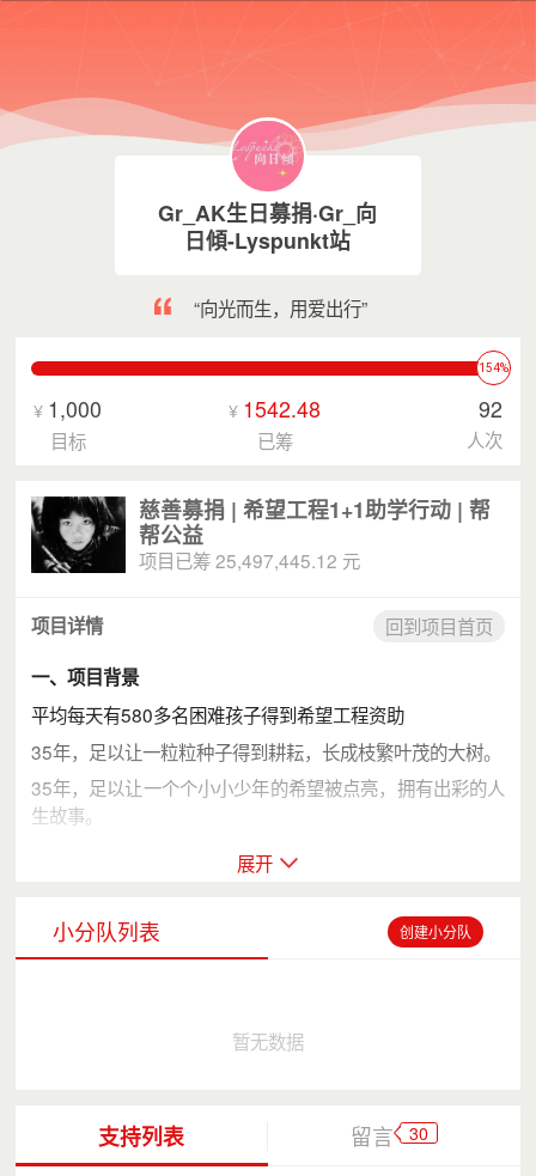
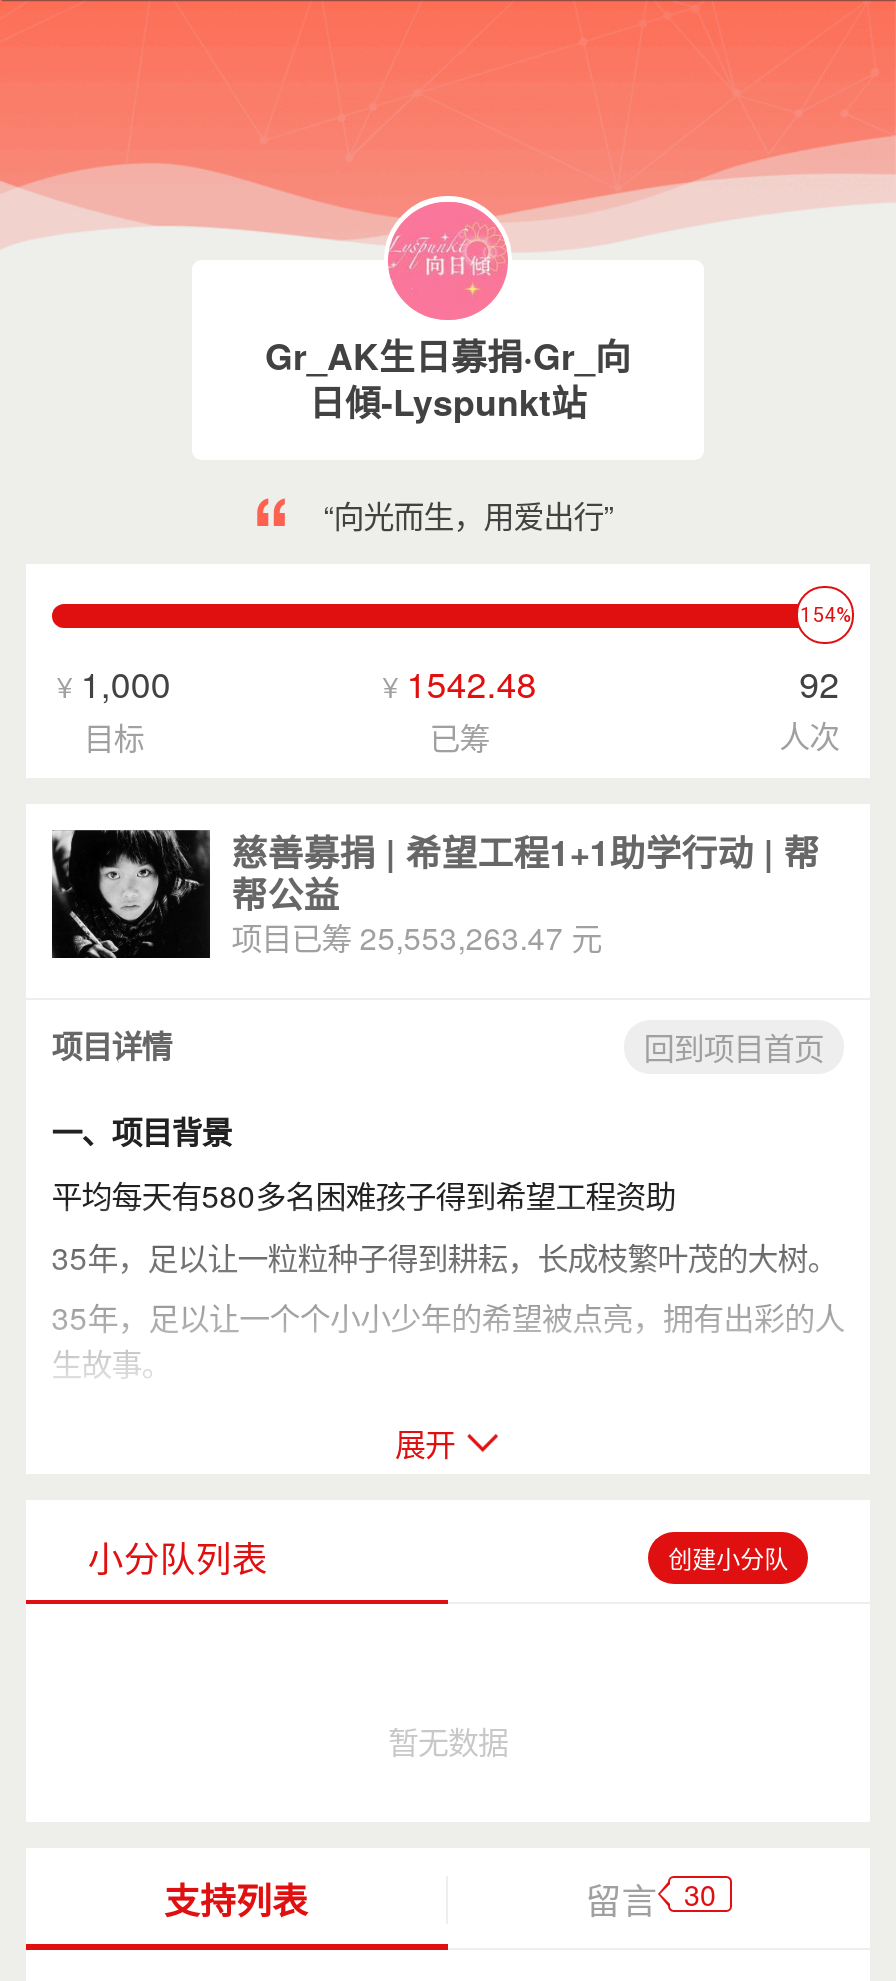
- 项目已筹 25,497,445.12 元
+ 项目已筹 25,553,263.47 元
